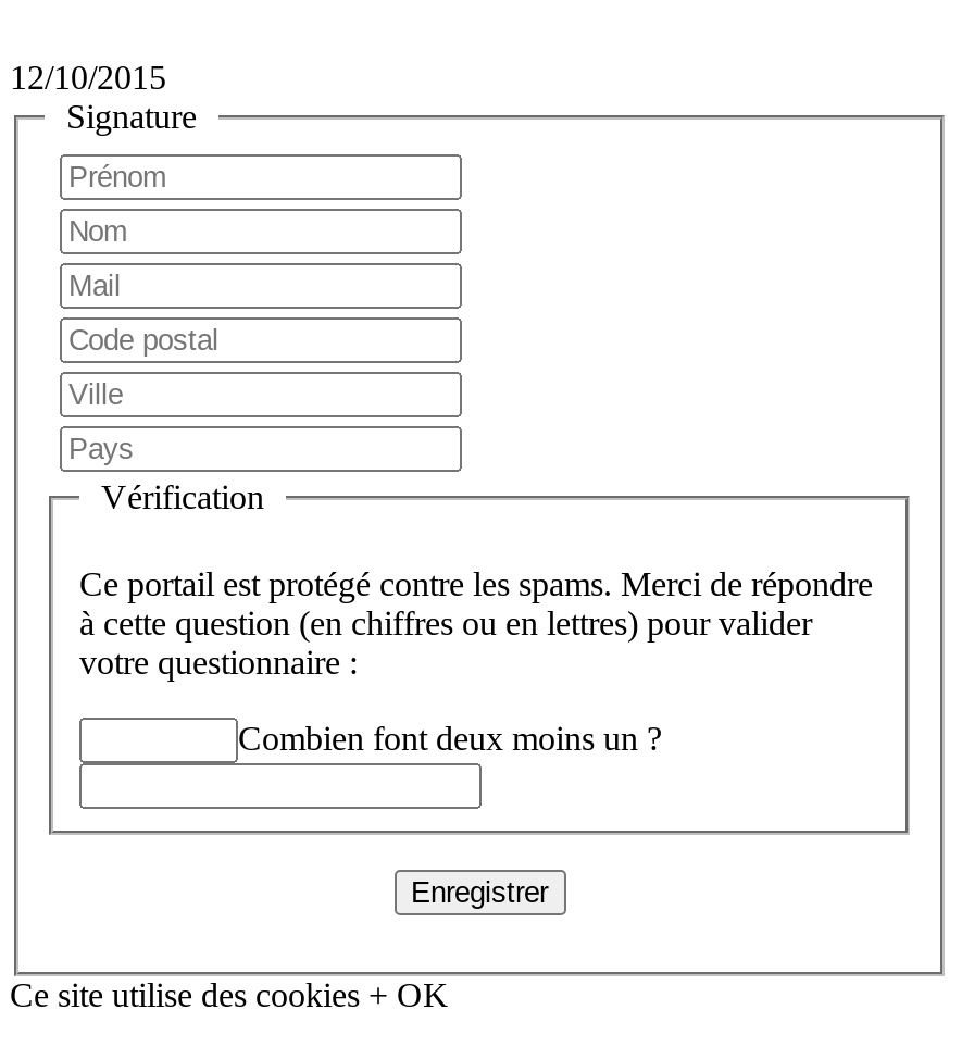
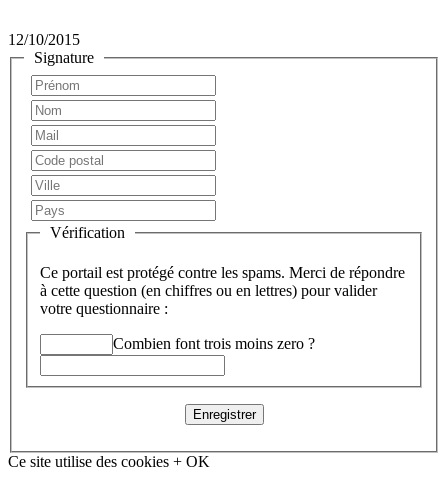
- Combien font deux moins un ?
+ Combien font trois moins zero ?
